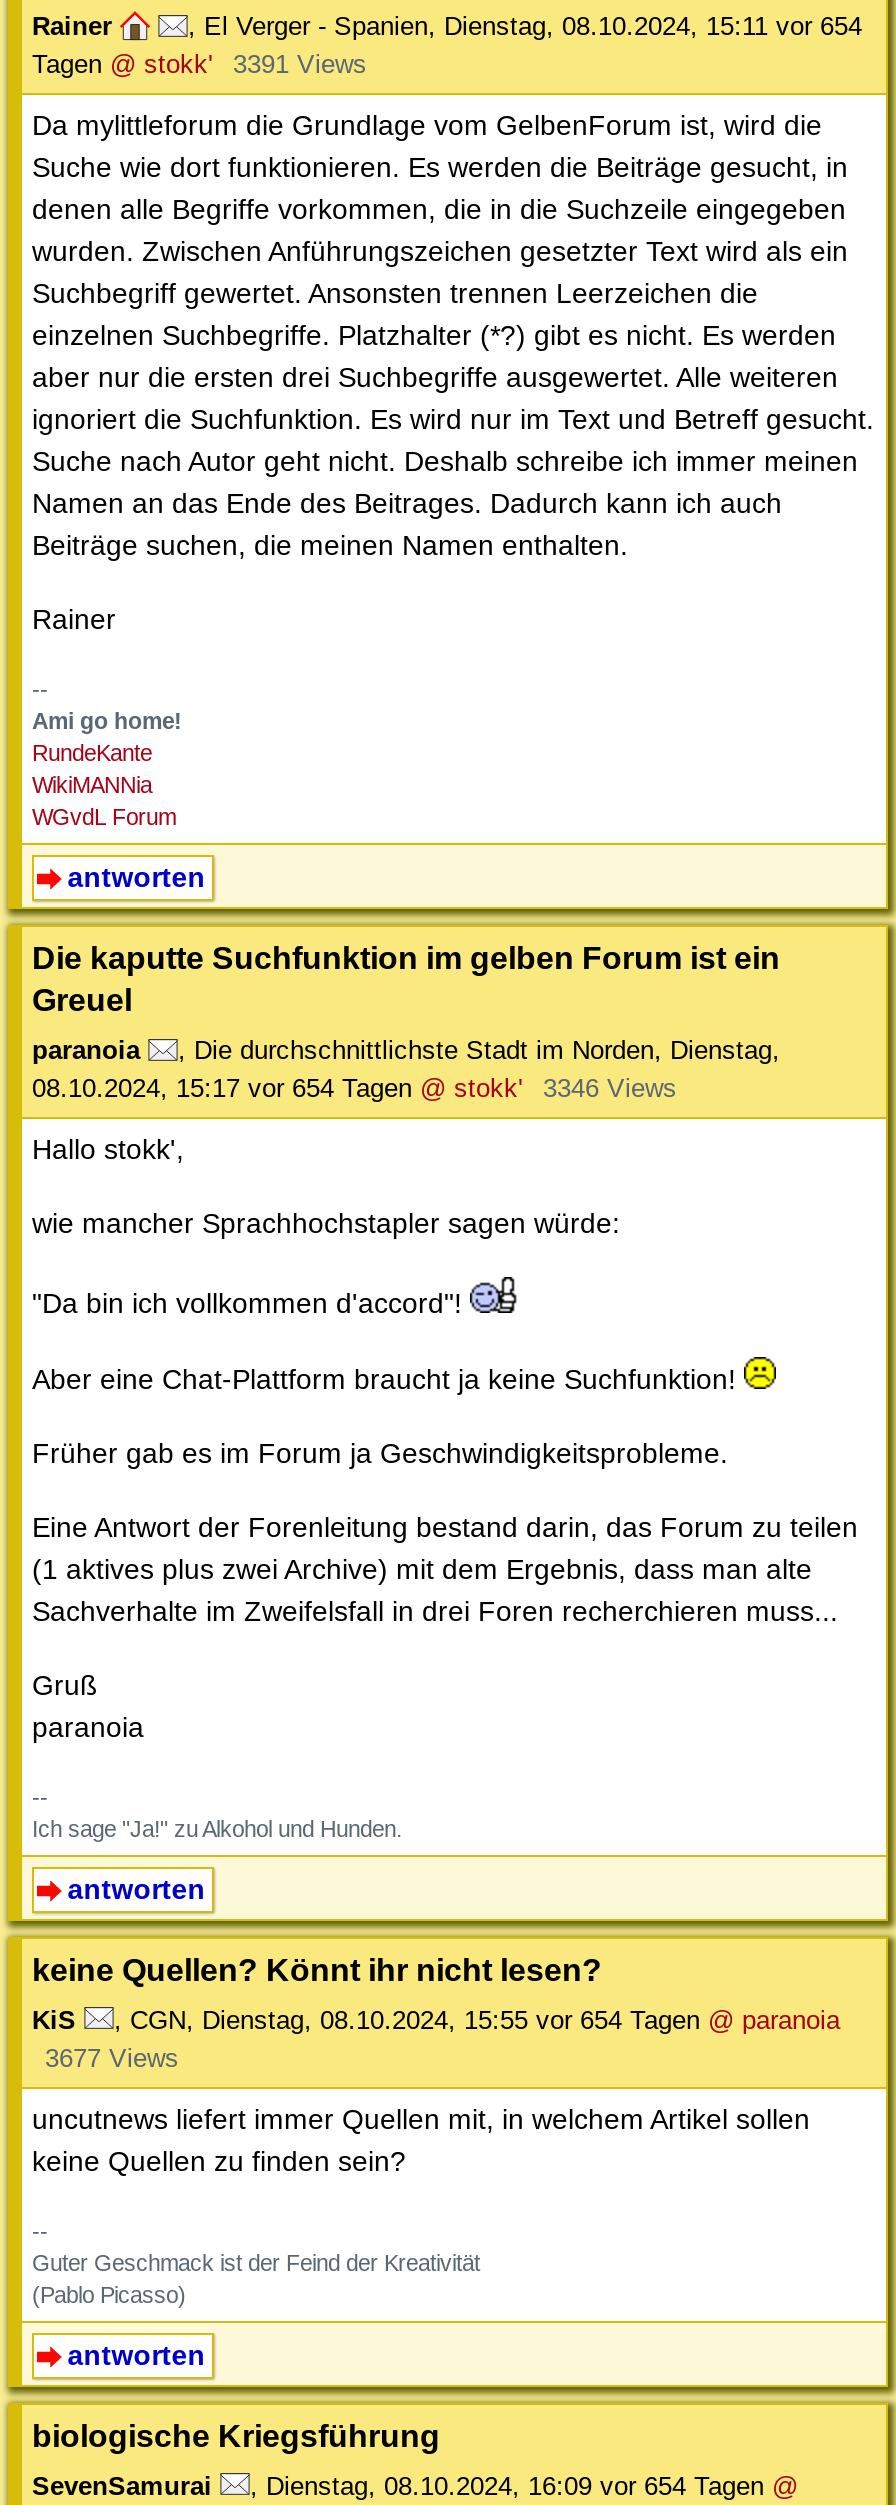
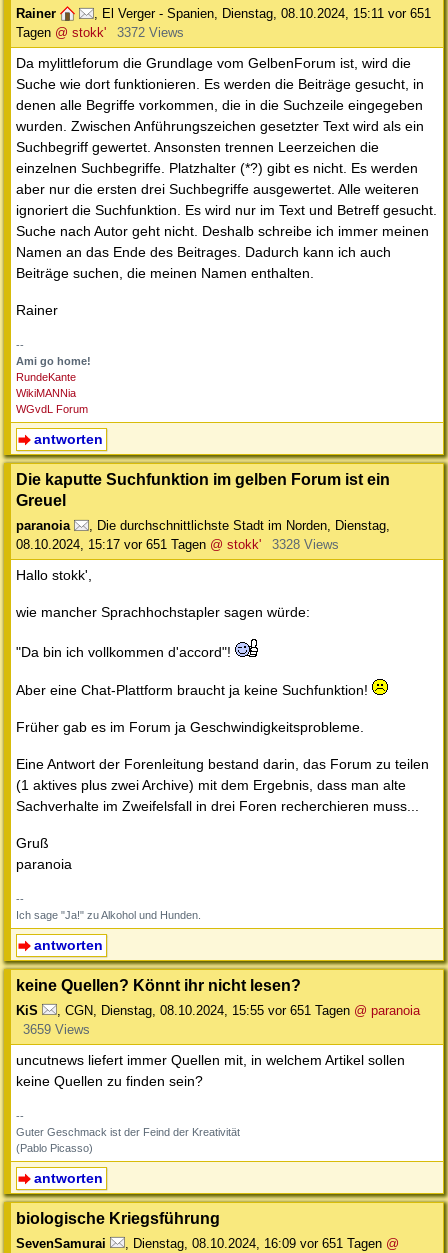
- , El Verger - Spanien, Dienstag, 08.10.2024, 15:11 vor 654
+ , El Verger - Spanien, Dienstag, 08.10.2024, 15:11 vor 651

- Tagen @ stokk' 3391 Views
+ Tagen @ stokk' 3372 Views

- 08.10.2024, 15:17 vor 654 Tagen @ stokk'
+ 08.10.2024, 15:17 vor 651 Tagen @ stokk'

- 3346 Views
+ 3328 Views

- , CGN, Dienstag, 08.10.2024, 15:55 vor 654 Tagen @ paranoia
+ , CGN, Dienstag, 08.10.2024, 15:55 vor 651 Tagen @ paranoia

- 3677 Views
+ 3659 Views

- , Dienstag, 08.10.2024, 16:09 vor 654 Tagen @
+ , Dienstag, 08.10.2024, 16:09 vor 651 Tagen @
